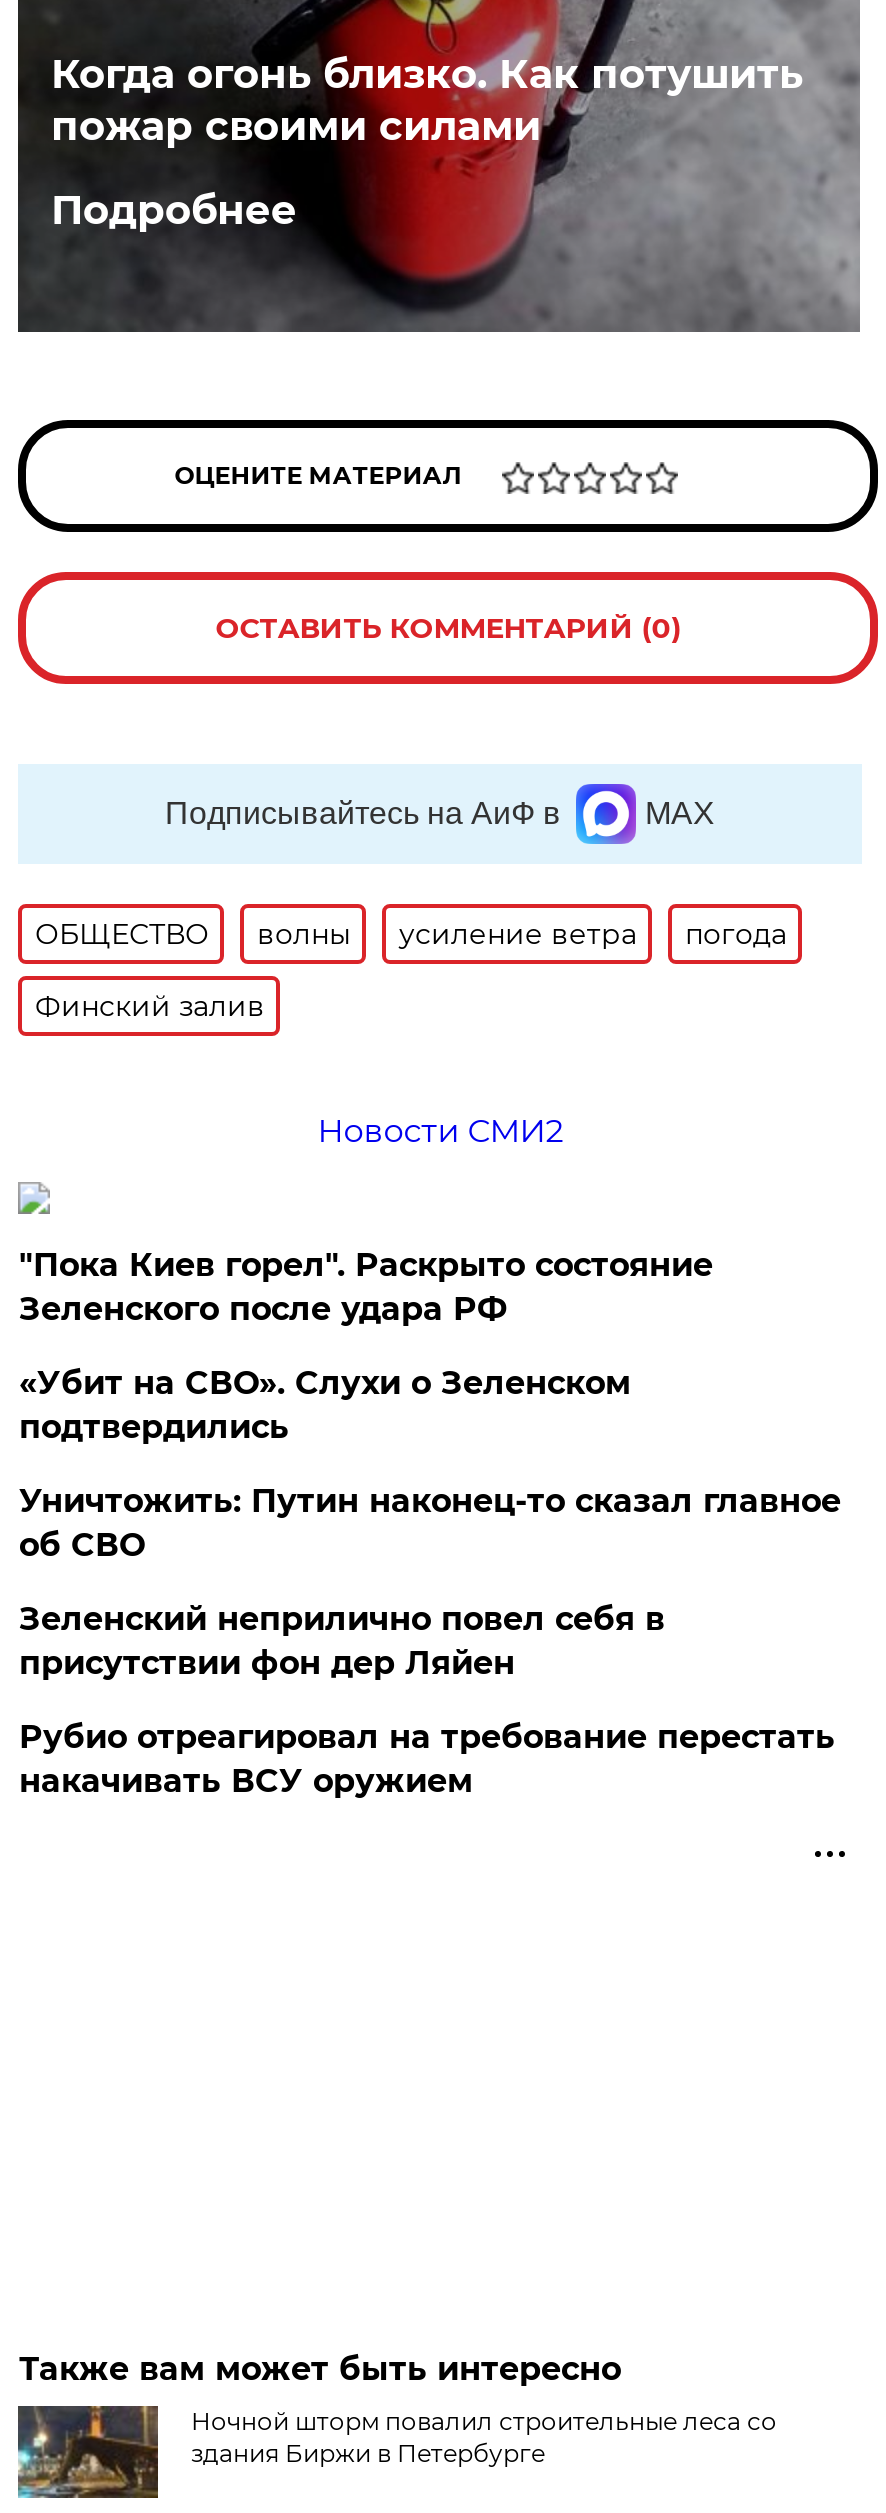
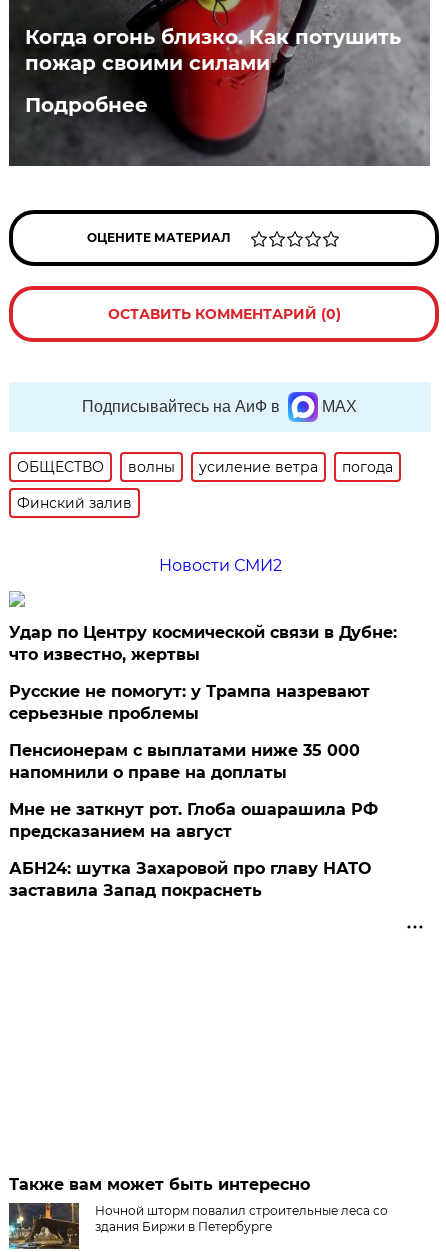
- "Пока Киев горел". Раскрыто состояние
- Зеленского после удара РФ
+ Удар по Центру космической связи в Дубне:
+ что известно, жертвы

- «Убит на СВО». Слухи о Зеленском
- подтвердились
+ Русские не помогут: у Трампа назревают
+ серьезные проблемы

- Уничтожить: Путин наконец-то сказал главное
- об СВО
+ Пенсионерам с выплатами ниже 35 000
+ напомнили о праве на доплаты

- Зеленский неприлично повел cебя в
- присутствии фон дер Ляйен
+ Мне не заткнут рот. Глоба ошарашила РФ
+ предсказанием на август

- Рубио отреагировал на требование перестать
- накачивать ВСУ оружием
+ АБН24: шутка Захаровой про главу НАТО
+ заставила Запад покраснеть
